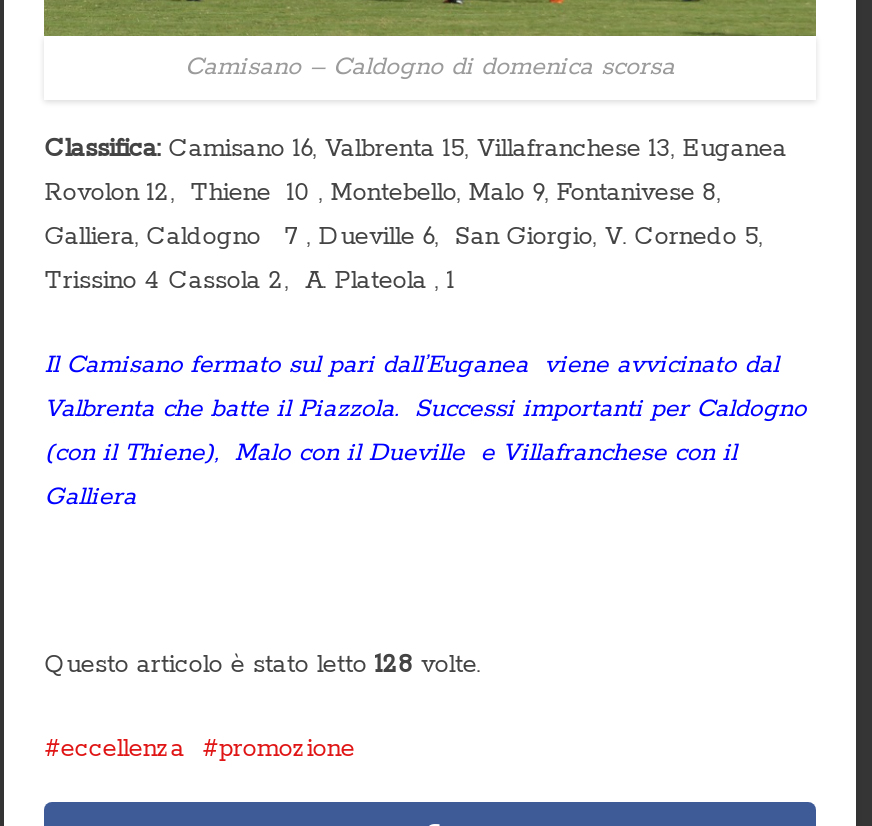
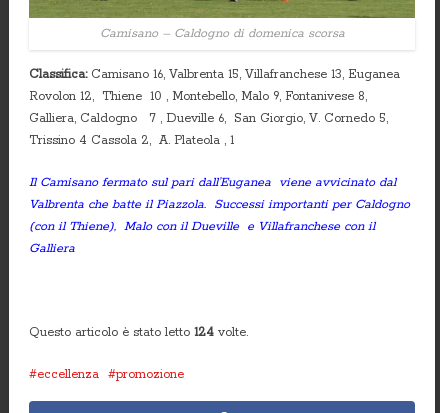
- Questo articolo è stato letto 128 volte.
+ Questo articolo è stato letto 124 volte.
